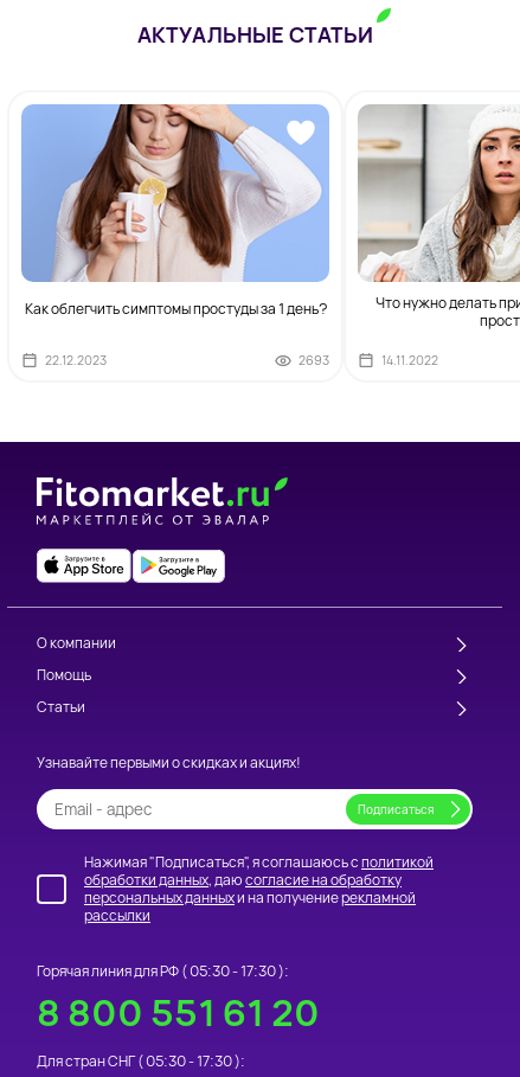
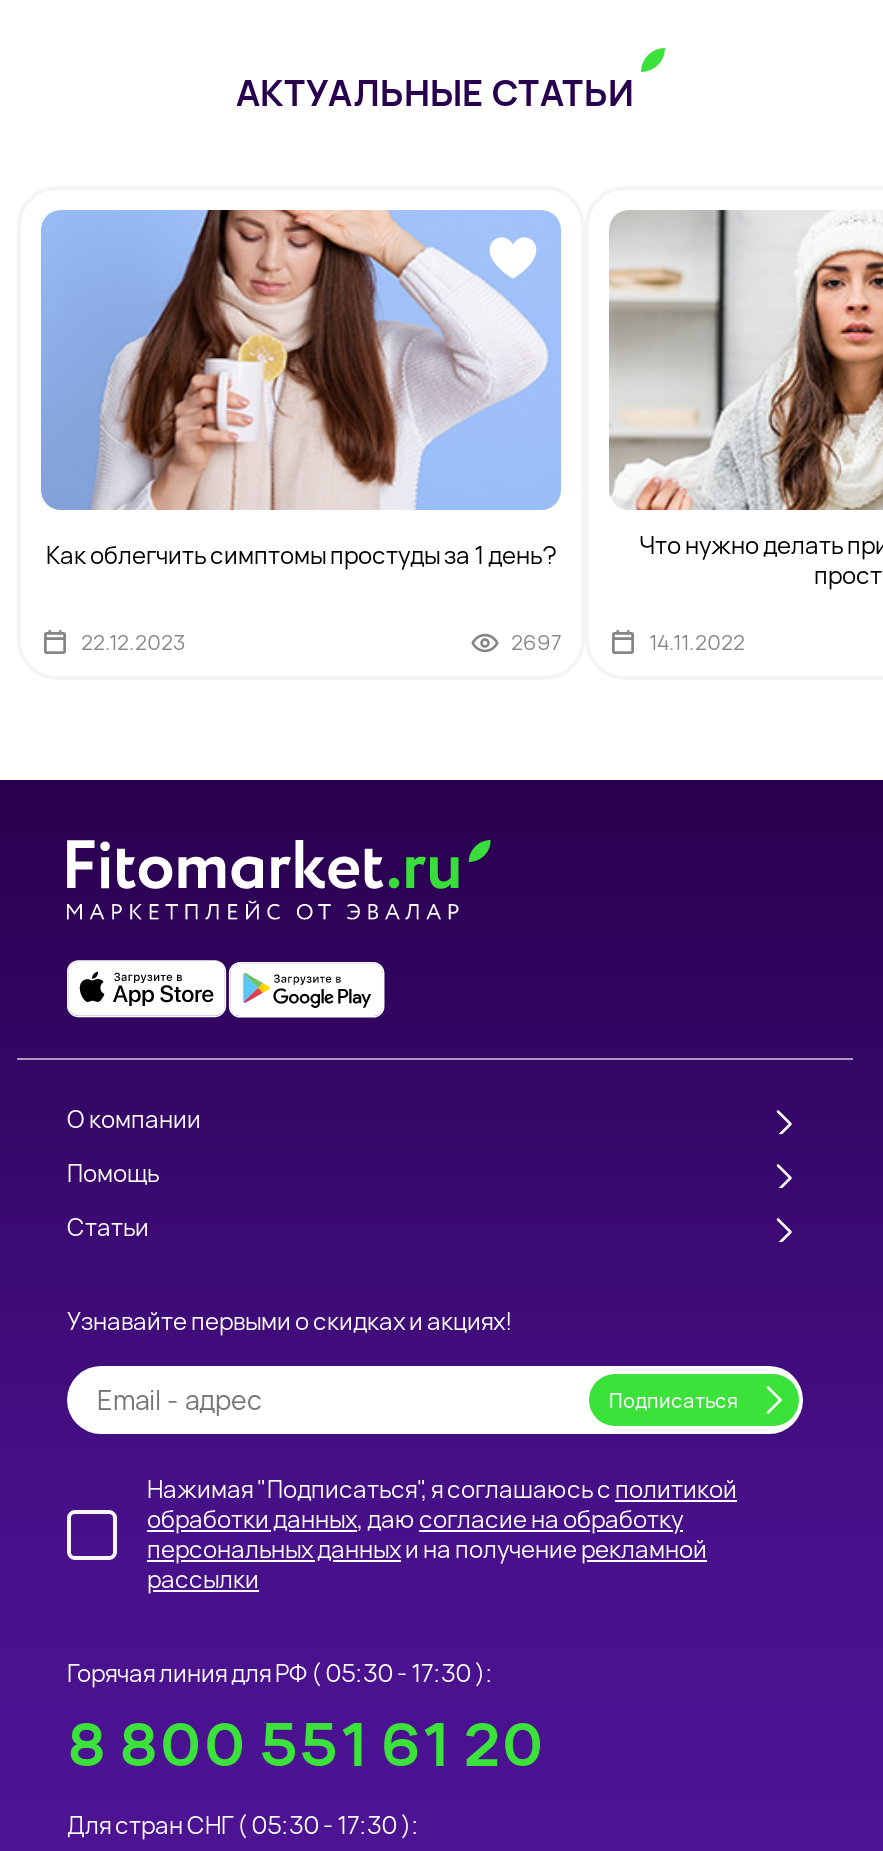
- 2693
+ 2697
